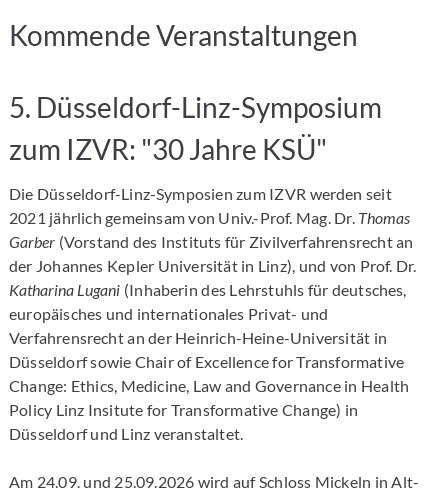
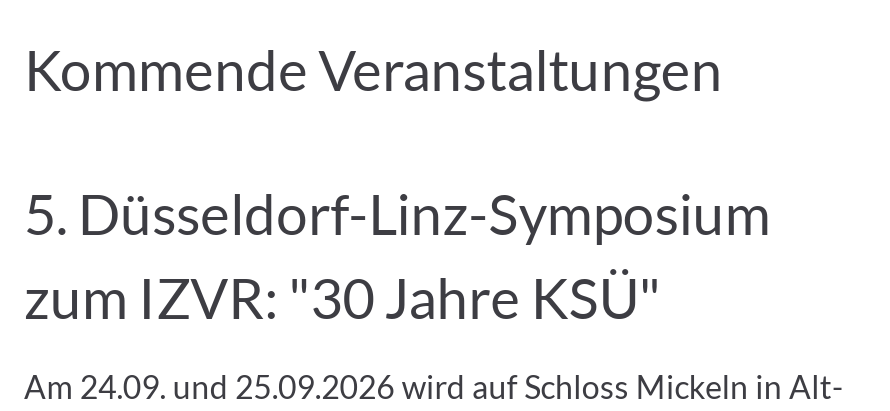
- Die Düsseldorf-Linz-Symposien zum IZVR werden seit
- 2021 jährlich gemeinsam von Univ.-Prof. Mag. Dr. Thomas
- Garber (Vorstand des Instituts für Zivilverfahrensrecht an
- der Johannes Kepler Universität in Linz), und von Prof. Dr.
- Katharina Lugani (Inhaberin des Lehrstuhls für deutsches,
- europäisches und internationales Privat- und
- Verfahrensrecht an der Heinrich-Heine-Universität in
- Düsseldorf sowie Chair of Excellence for Transformative
- Change: Ethics, Medicine, Law and Governance in Health
- Policy Linz Insitute for Transformative Change) in
- Düsseldorf und Linz veranstaltet.
